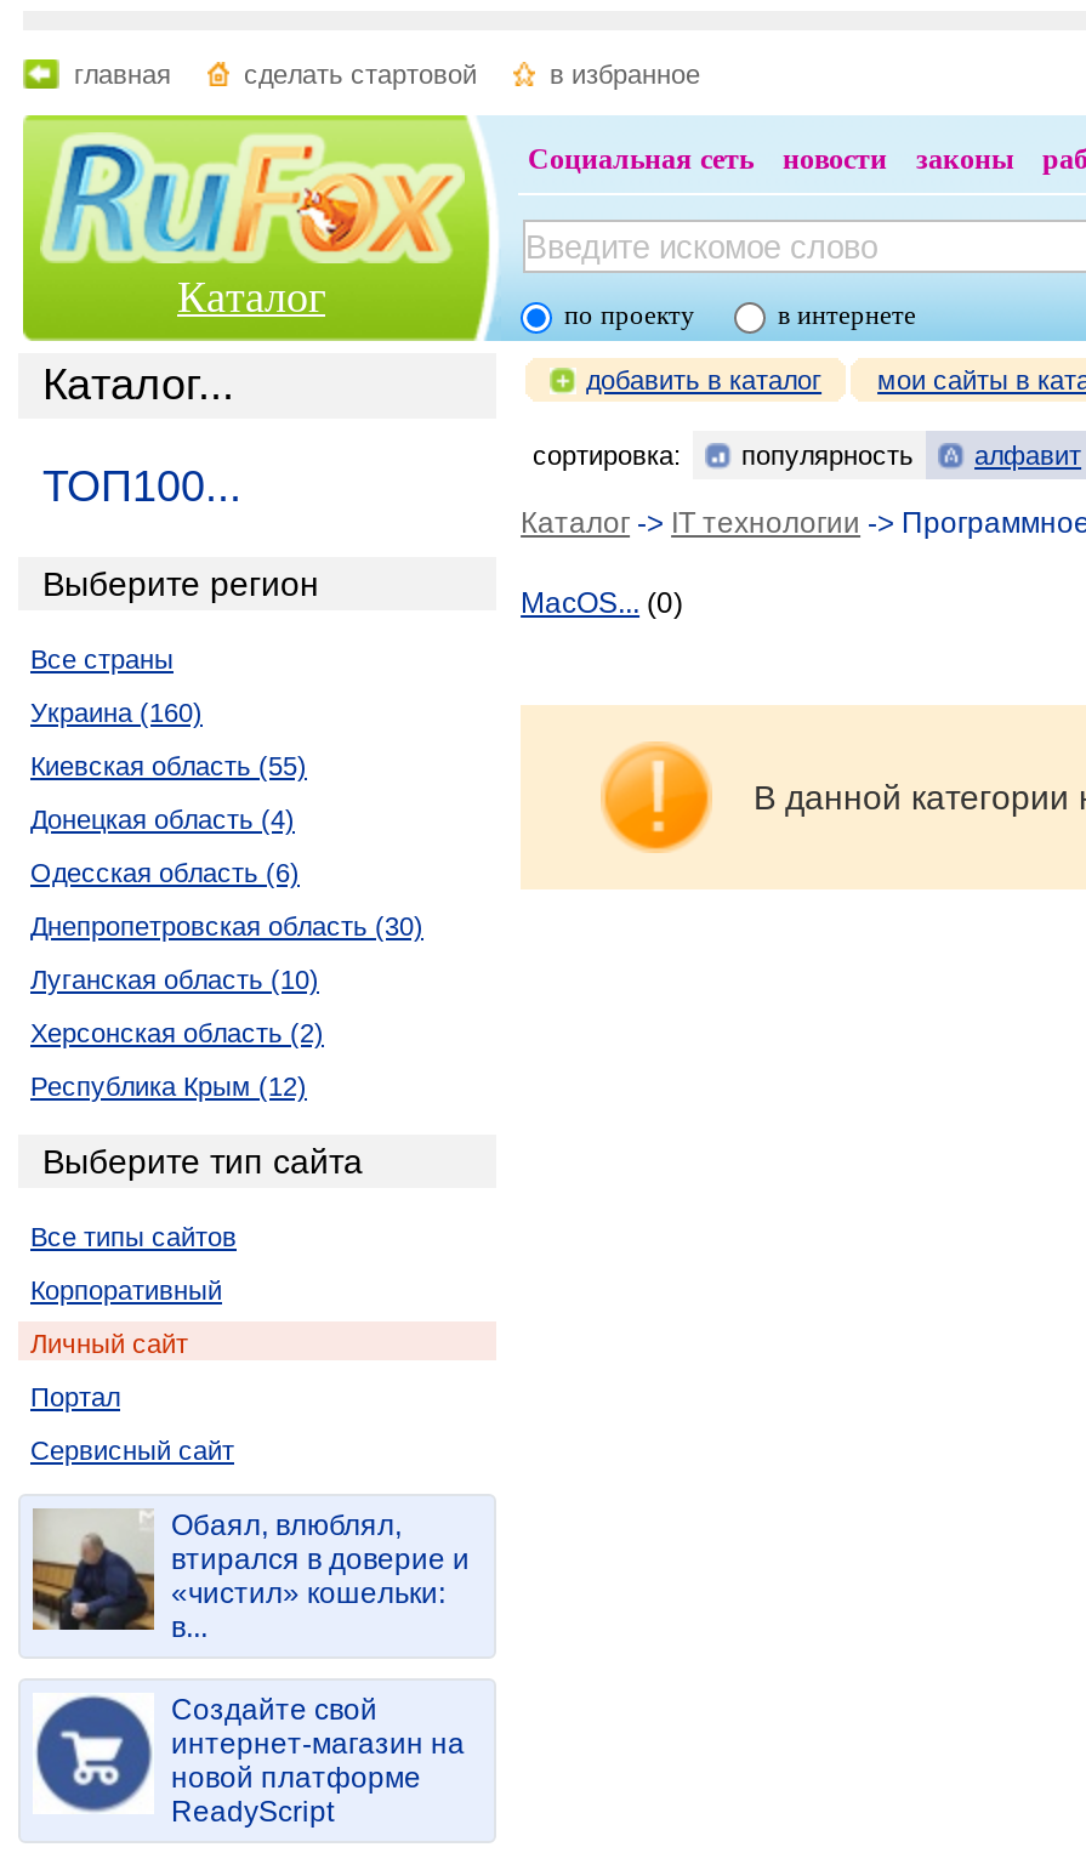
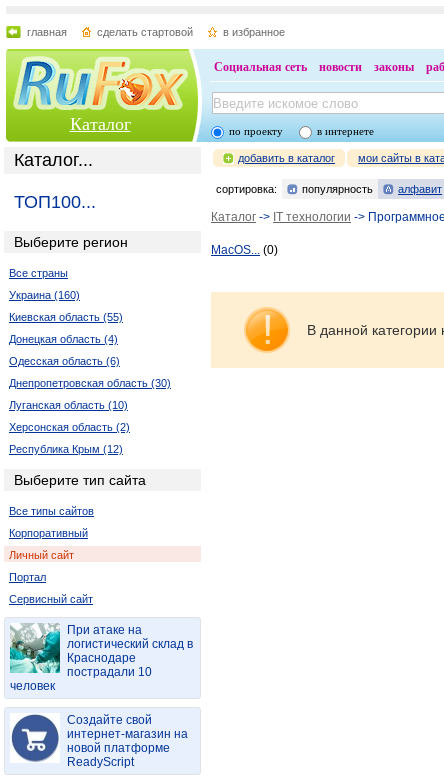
- [image]
- Обаял, влюблял,
- втирался в доверие и
- «чистил» кошельки:
- в...
+ [image]
+ При атаке на
+ логистический склад в
+ Краснодаре
+ пострадали 10
+ человек
